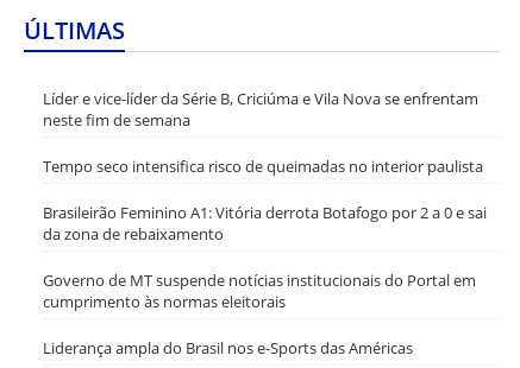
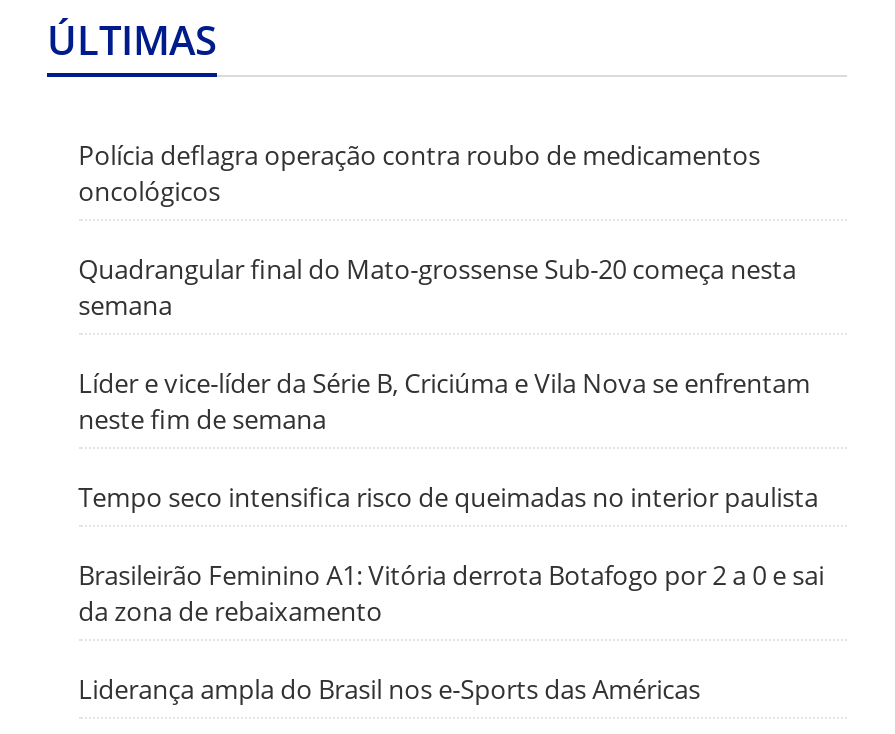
+ Polícia deflagra operação contra roubo de medicamentos
+ oncológicos
+ Quadrangular final do Mato-grossense Sub-20 começa nesta
+ semana

moved down: Líder e vice-líder da Série B, Criciúma e Vila Nova se enfrentam | neste fim de semana | Tempo seco intensifica risco de queimadas no interior paulista | Brasileirão Feminino A1: Vitória derrota Botafogo por 2 a 0 e sai | da zona de rebaixamento

- Governo de MT suspende notícias institucionais do Portal em
- cumprimento às normas eleitorais
